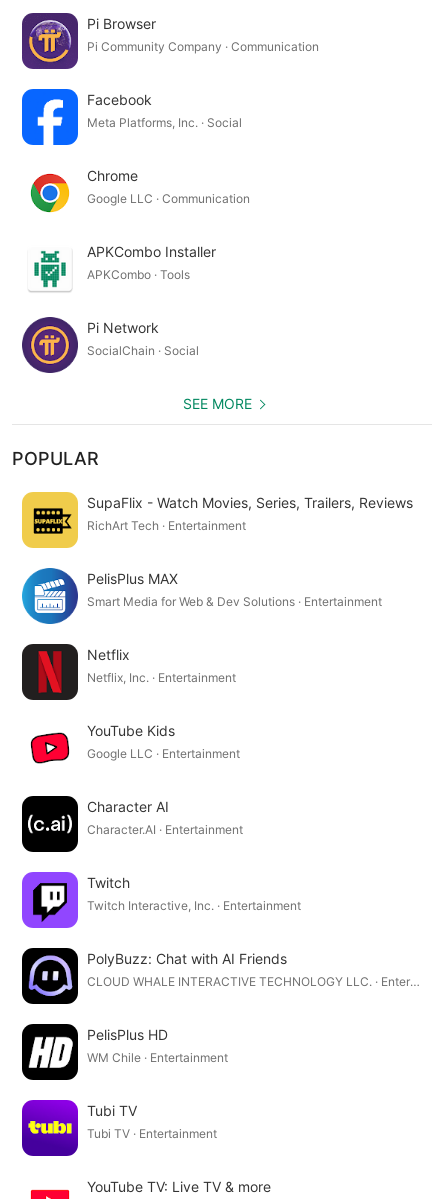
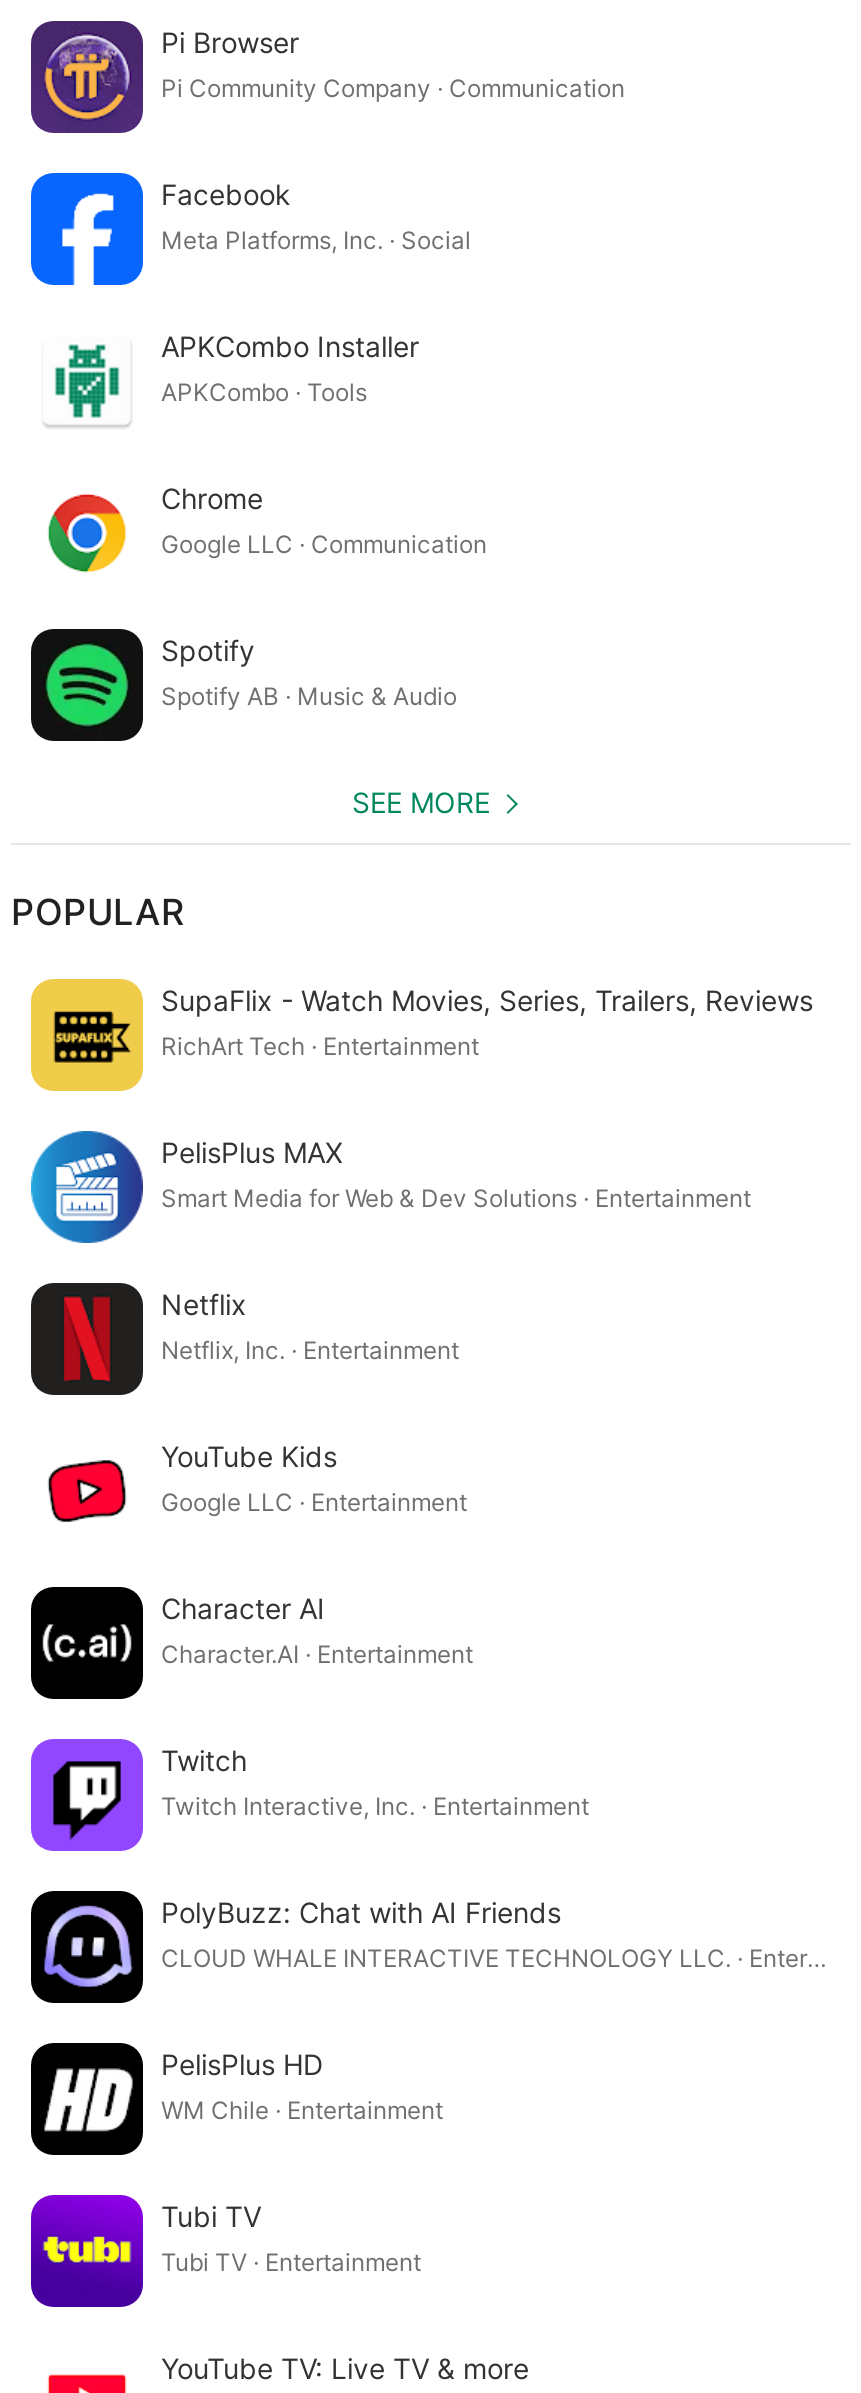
moved down: [image] | Chrome | Google LLC · Communication

moved up: [image] | APKCombo Installer | APKCombo · Tools

- [image]
- Pi Network
- SocialChain · Social
+ [image]
+ Spotify
+ Spotify AB · Music & Audio
